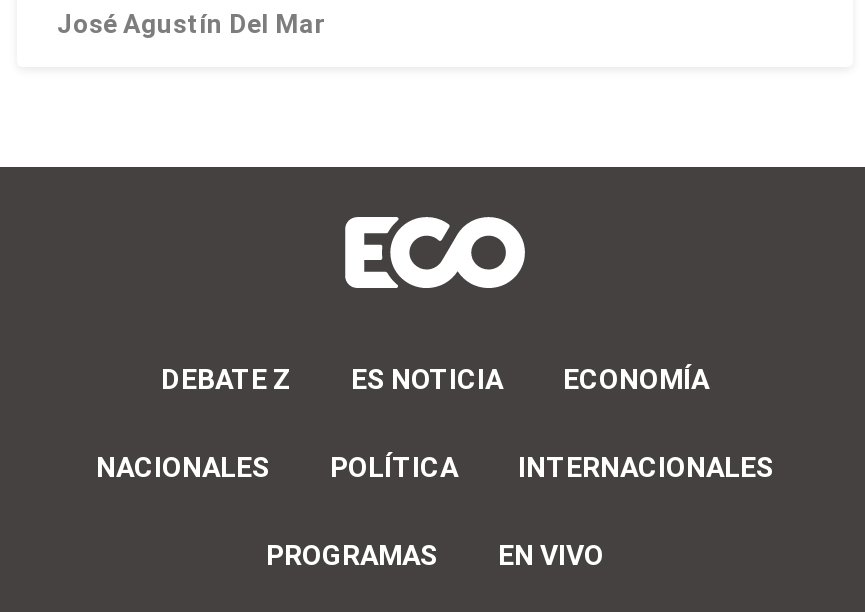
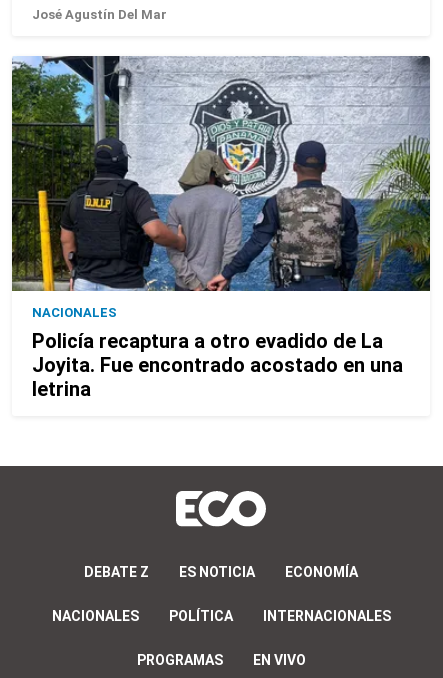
+ [image]
+ NACIONALES
+ Policía recaptura a otro evadido de La
+ Joyita. Fue encontrado acostado en una
+ letrina
